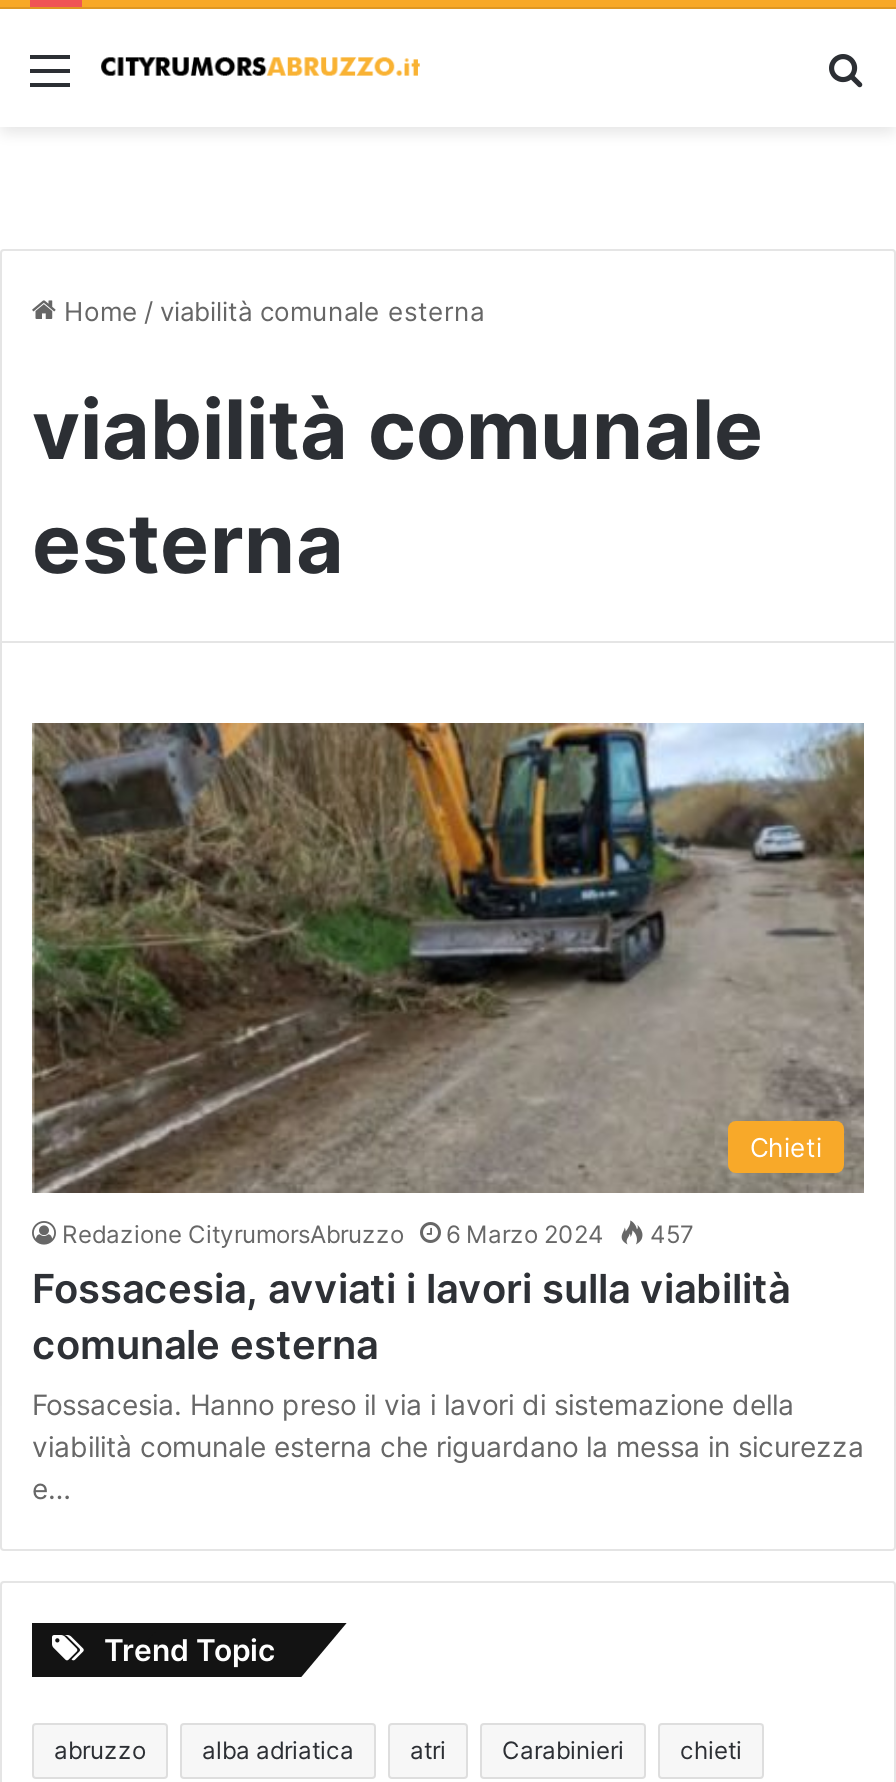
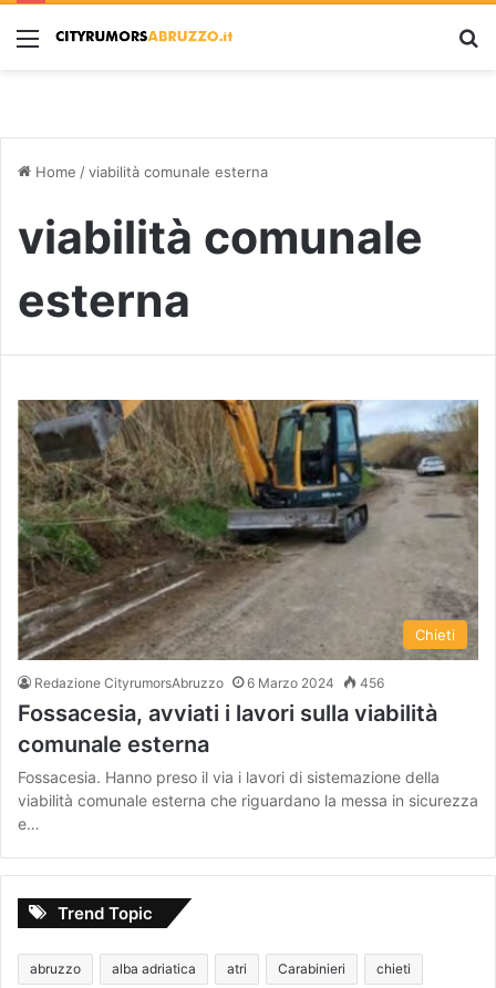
- Redazione CityrumorsAbruzzo 6 Marzo 2024 457
+ Redazione CityrumorsAbruzzo 6 Marzo 2024 456
